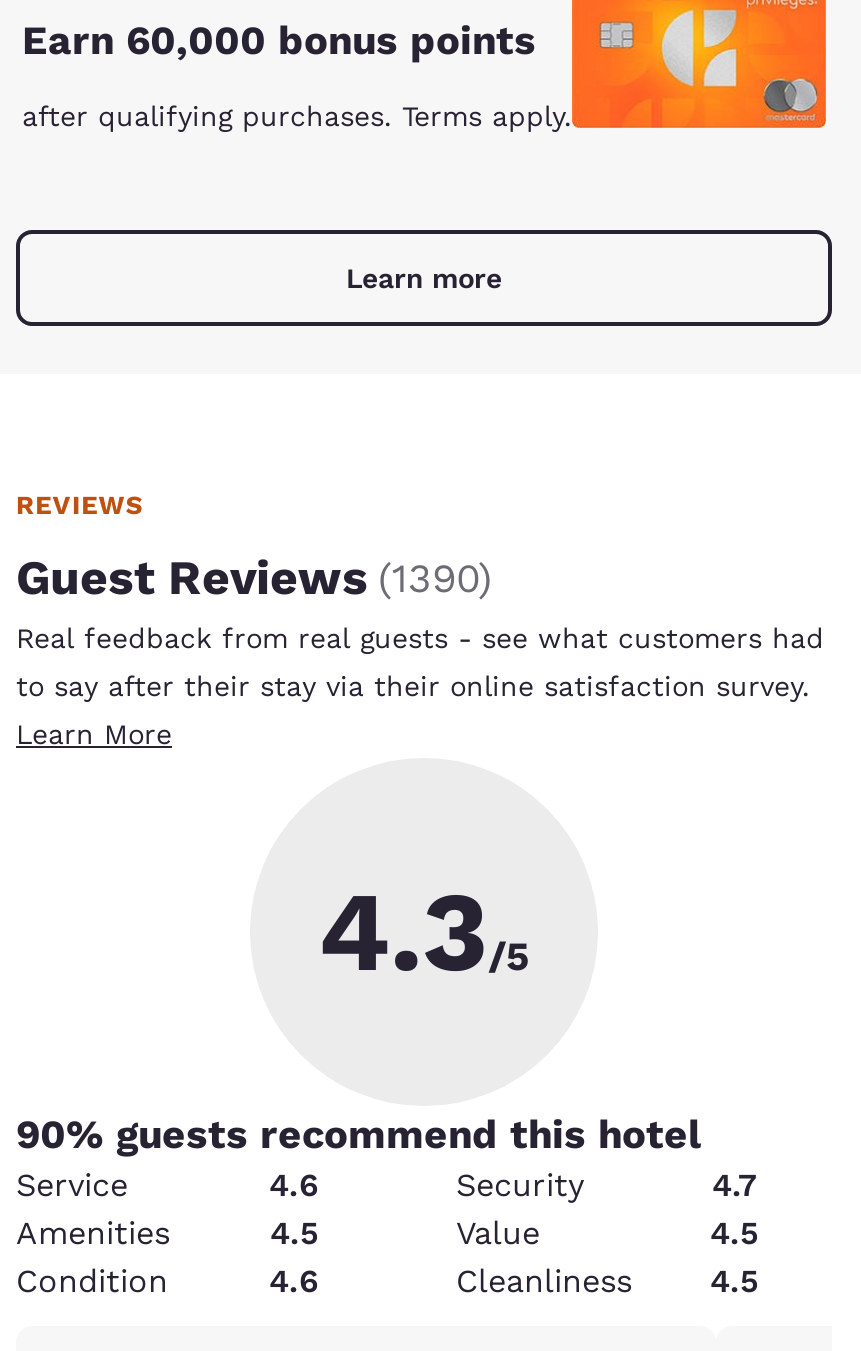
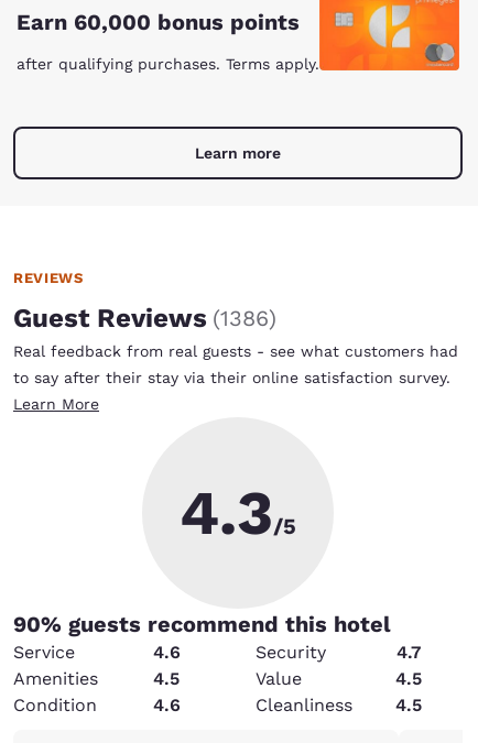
- Guest Reviews (1390)
+ Guest Reviews (1386)
